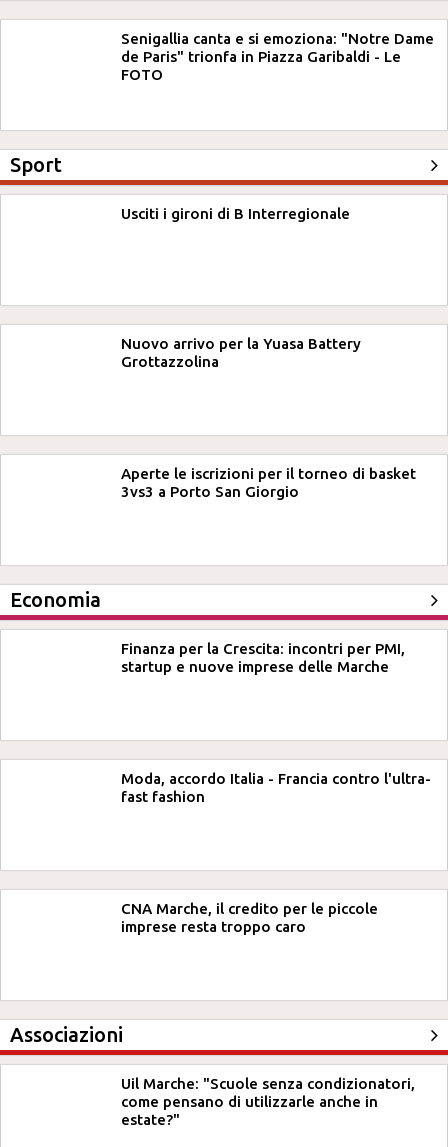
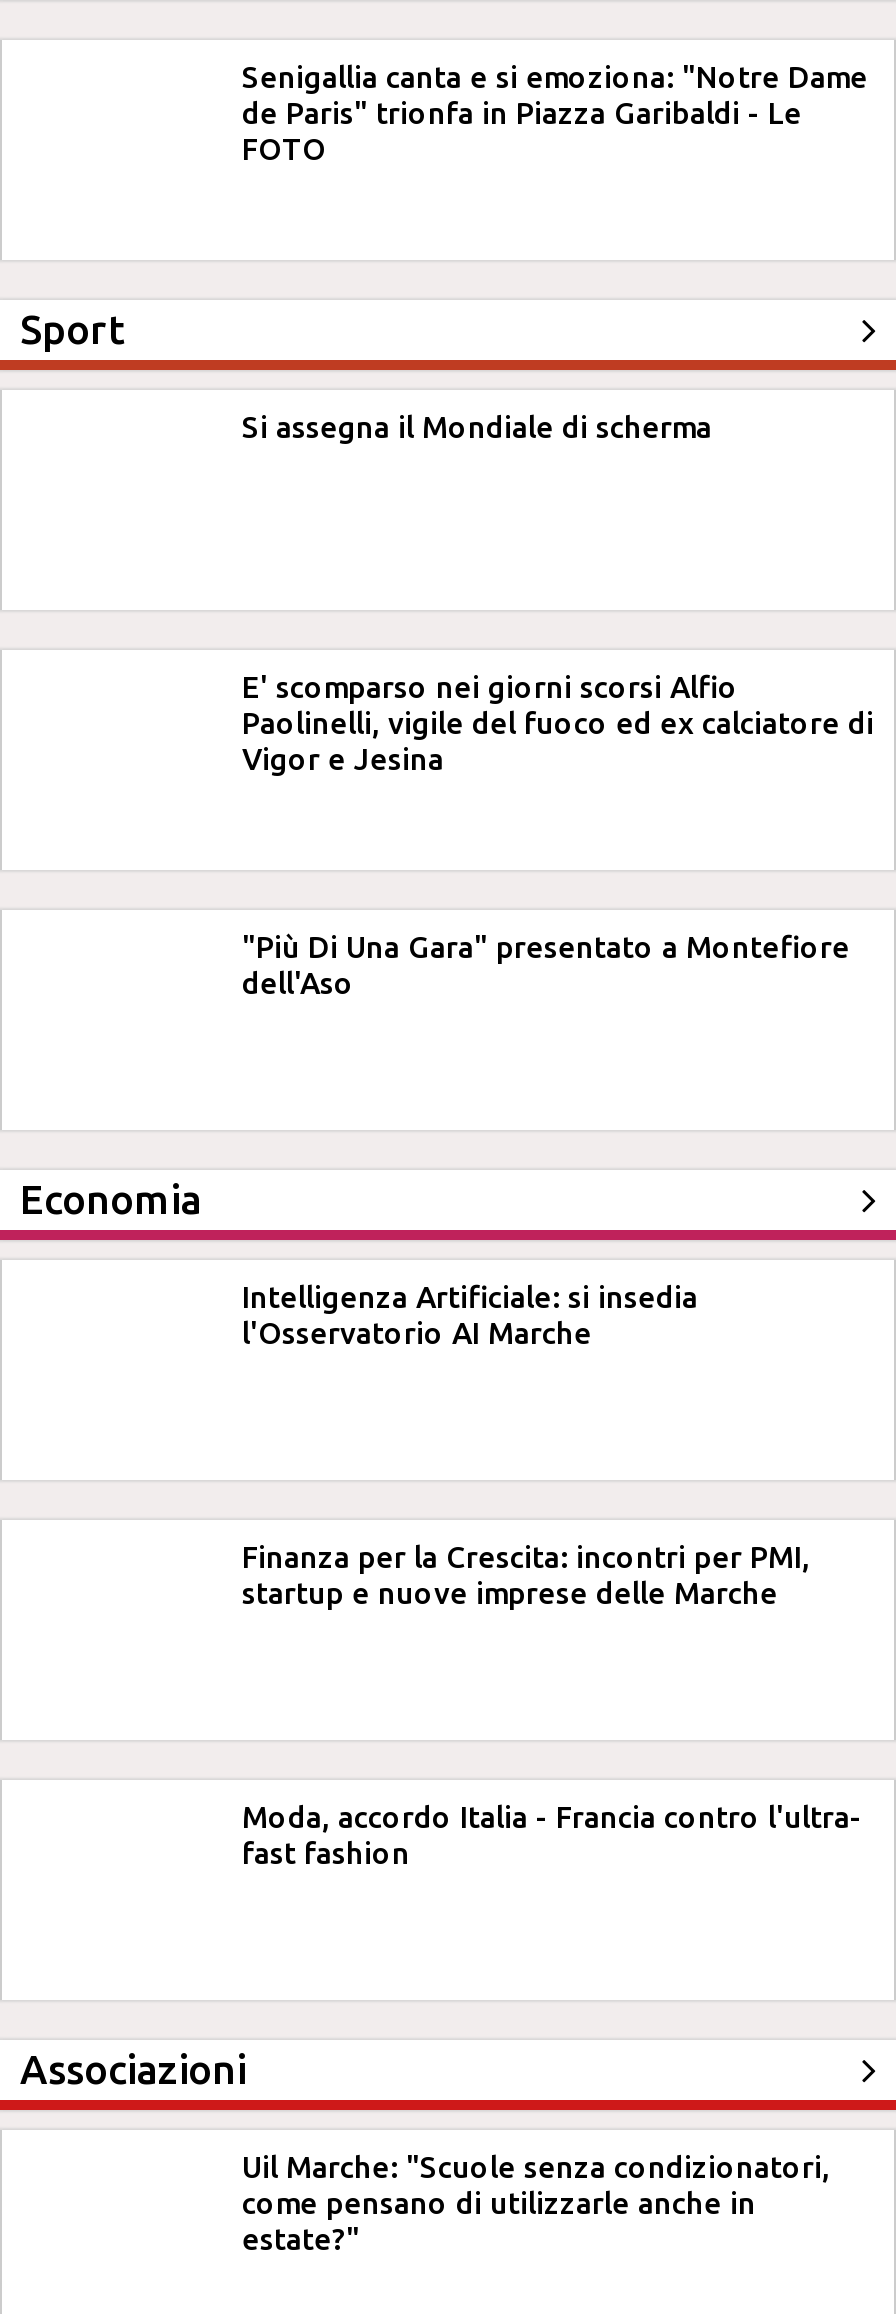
- Usciti i gironi di B Interregionale
+ Si assegna il Mondiale di scherma

- Nuovo arrivo per la Yuasa Battery
- Grottazzolina
+ E' scomparso nei giorni scorsi Alfio
+ Paolinelli, vigile del fuoco ed ex calciatore di
+ Vigor e Jesina

- Aperte le iscrizioni per il torneo di basket
- 3vs3 a Porto San Giorgio
+ "Più Di Una Gara" presentato a Montefiore
+ dell'Aso

+ Intelligenza Artificiale: si insedia
+ l'Osservatorio AI Marche

moved down: Finanza per la Crescita: incontri per PMI, | startup e nuove imprese delle Marche | Moda, accordo Italia - Francia contro l'ultra- | fast fashion

- CNA Marche, il credito per le piccole
- imprese resta troppo caro
